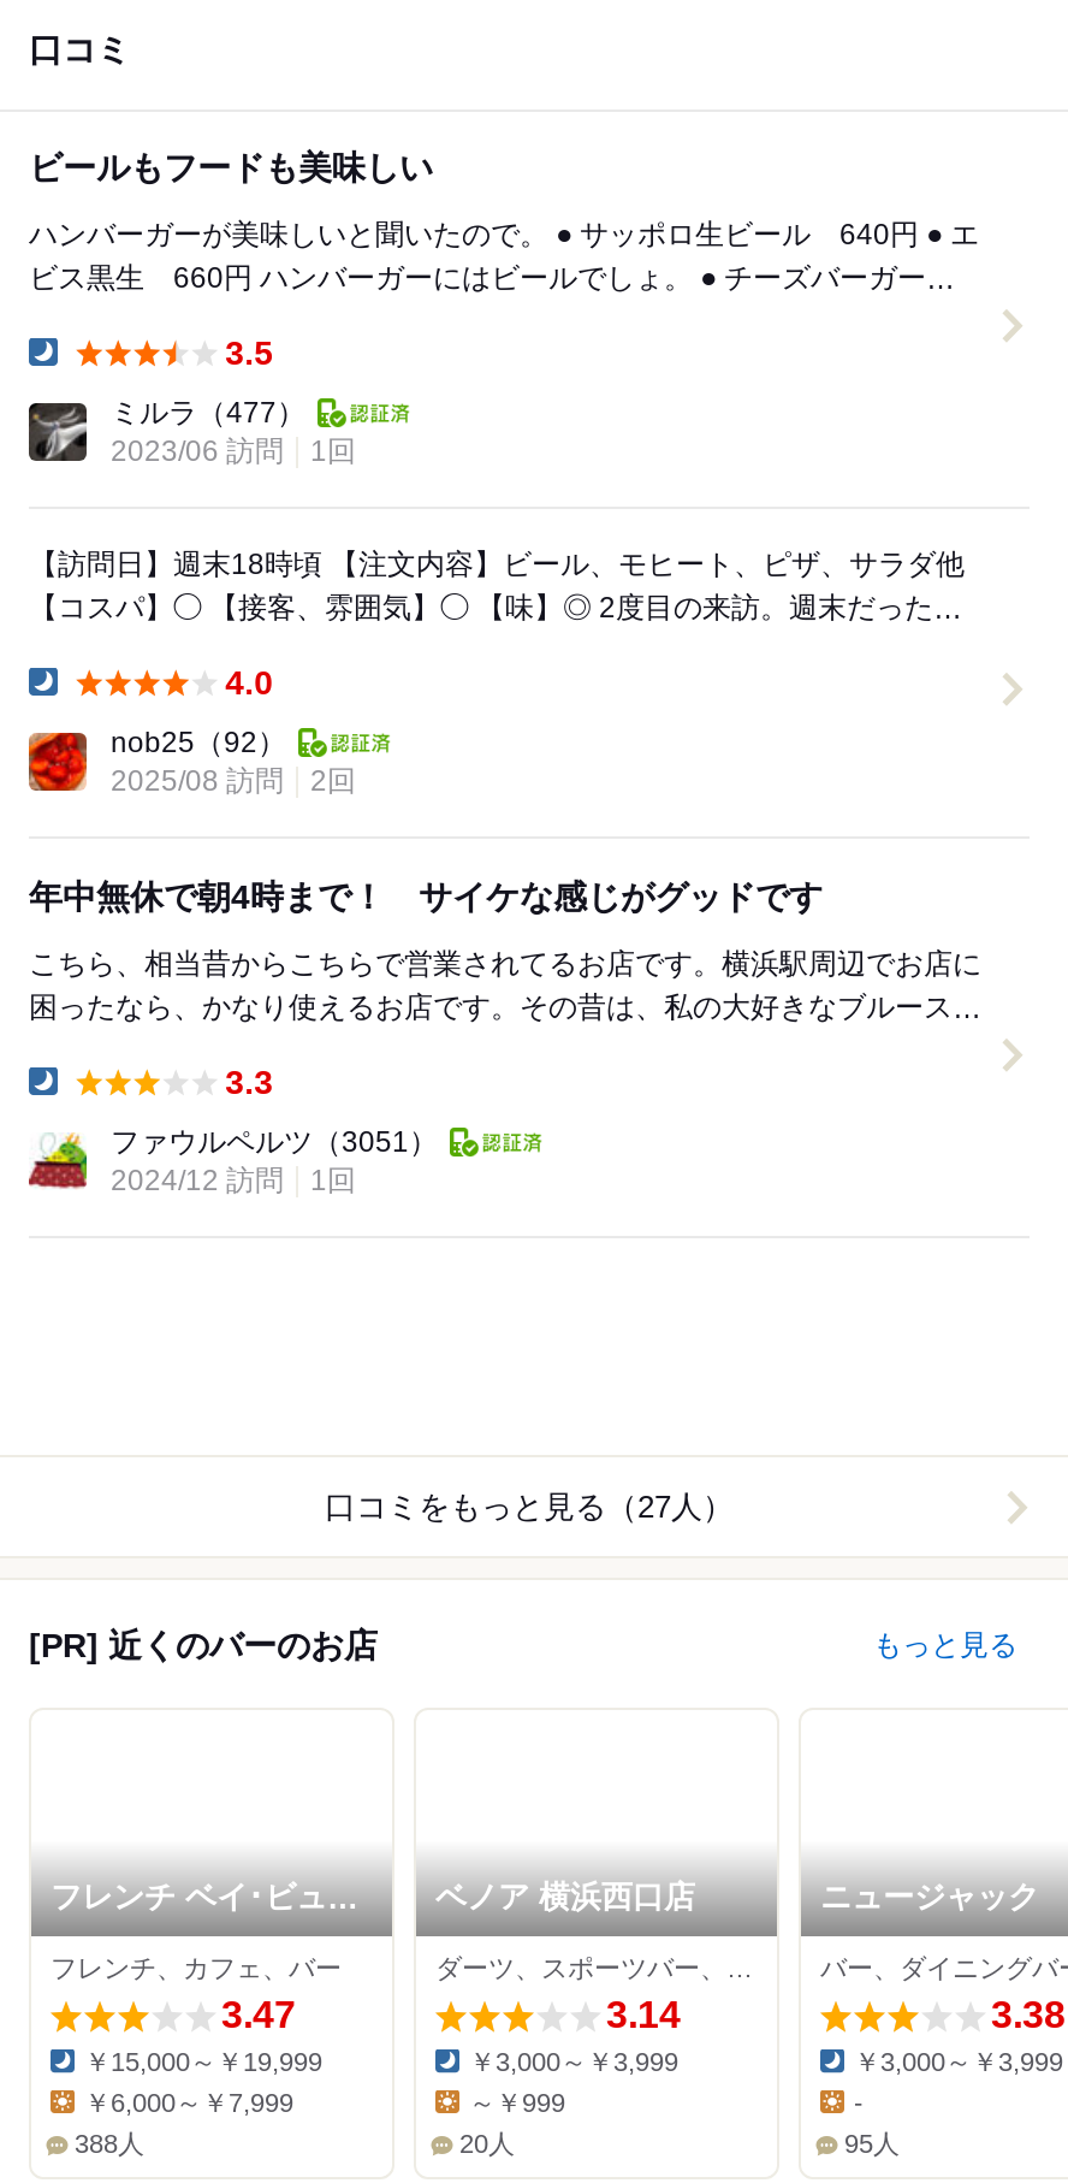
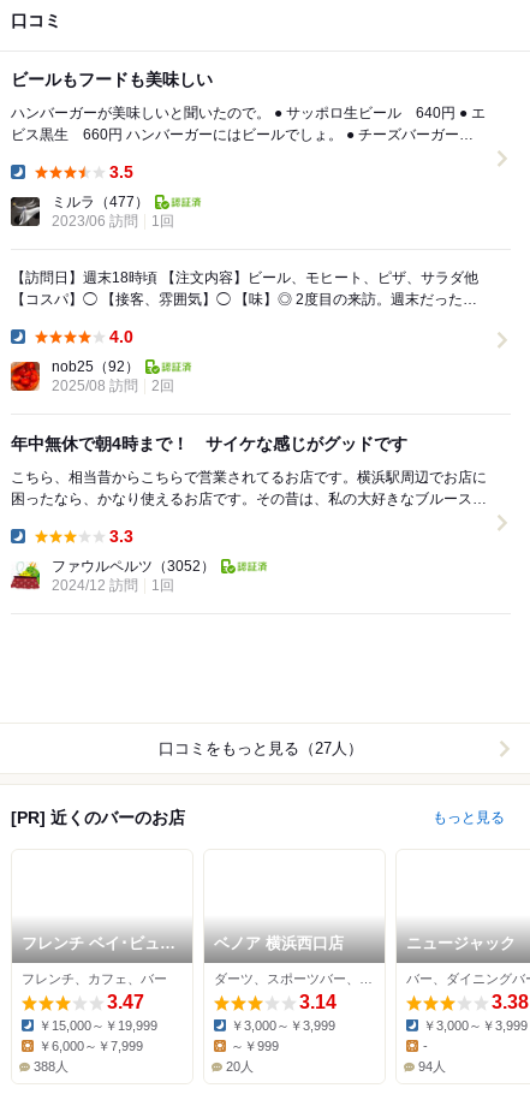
- ファウルペルツ（3051）
+ ファウルペルツ（3052）

- 95人
+ 94人
